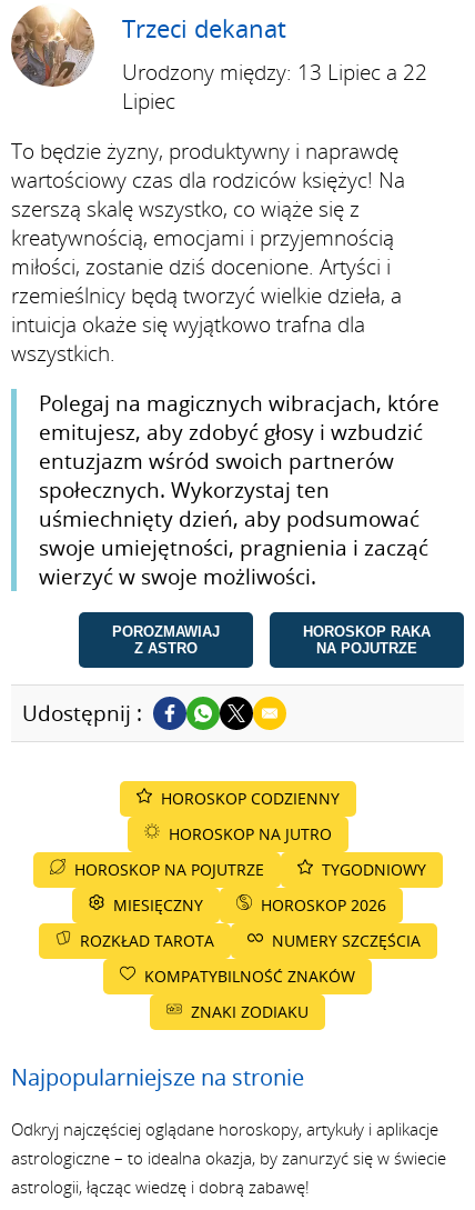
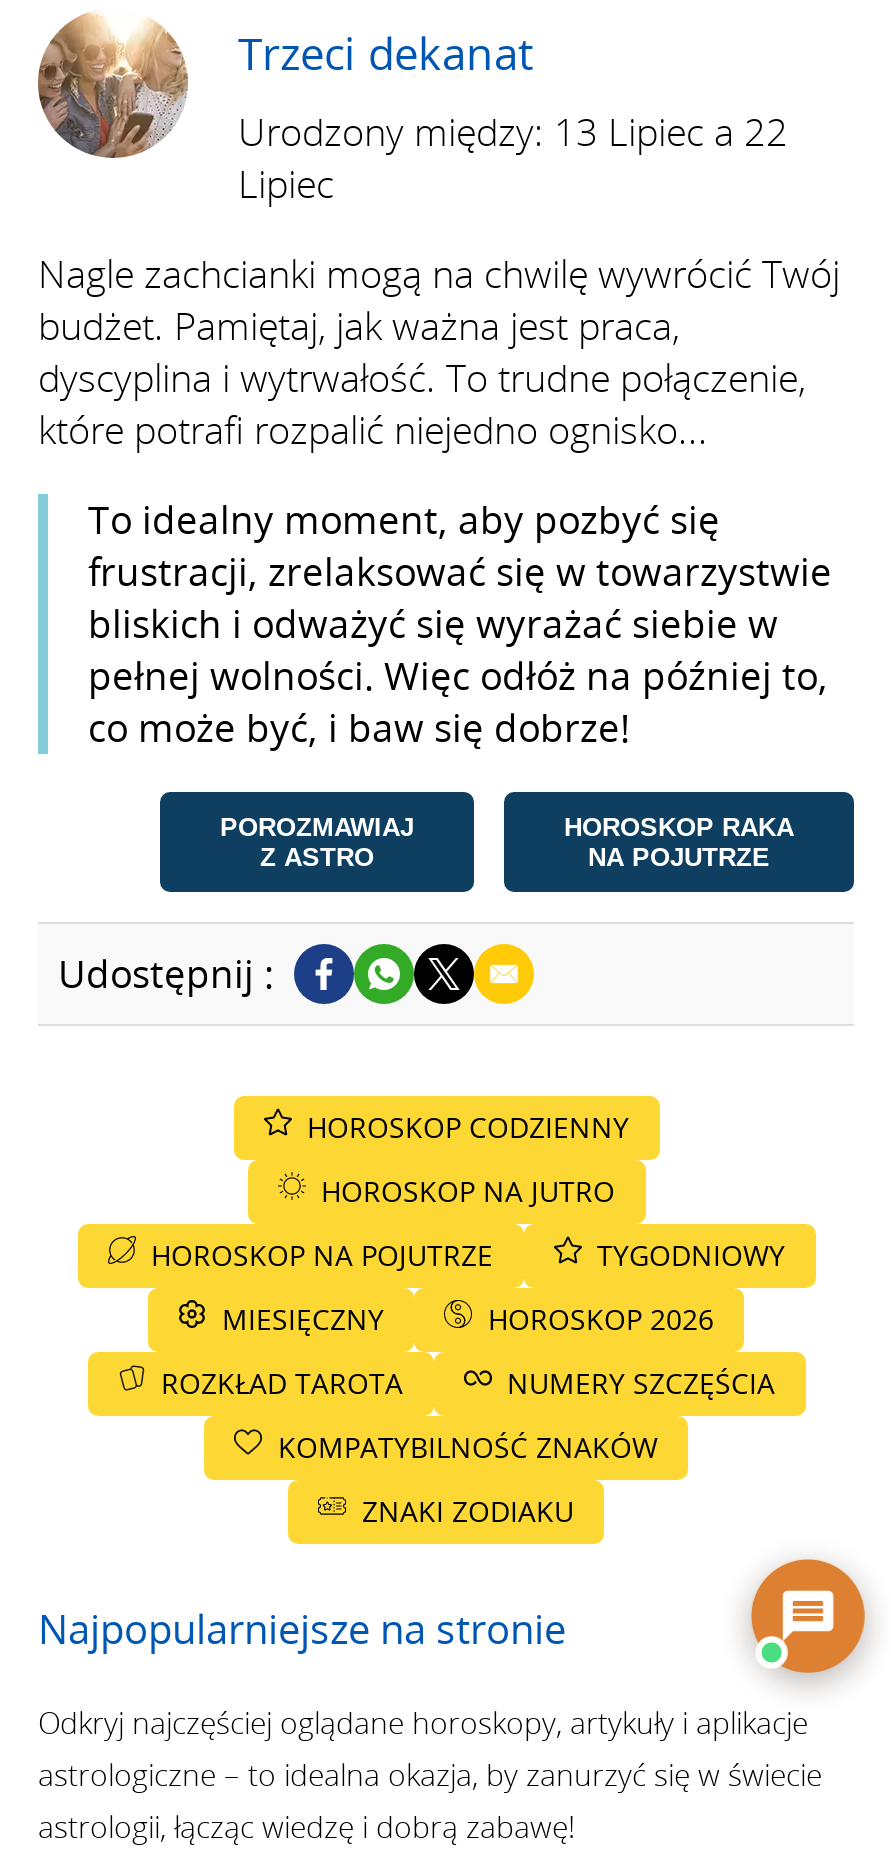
- To będzie żyzny, produktywny i naprawdę
- wartościowy czas dla rodziców księżyc! Na
- szerszą skalę wszystko, co wiąże się z
- kreatywnością, emocjami i przyjemnością
- miłości, zostanie dziś docenione. Artyści i
- rzemieślnicy będą tworzyć wielkie dzieła, a
- intuicja okaże się wyjątkowo trafna dla
- wszystkich.
+ Nagle zachcianki mogą na chwilę wywrócić Twój
+ budżet. Pamiętaj, jak ważna jest praca,
+ dyscyplina i wytrwałość. To trudne połączenie,
+ które potrafi rozpalić niejedno ognisko...

- Polegaj na magicznych wibracjach, które
- emitujesz, aby zdobyć głosy i wzbudzić
- entuzjazm wśród swoich partnerów
- społecznych. Wykorzystaj ten
- uśmiechnięty dzień, aby podsumować
- swoje umiejętności, pragnienia i zacząć
- wierzyć w swoje możliwości.
+ To idealny moment, aby pozbyć się
+ frustracji, zrelaksować się w towarzystwie
+ bliskich i odważyć się wyrażać siebie w
+ pełnej wolności. Więc odłóż na później to,
+ co może być, i baw się dobrze!

+ [image]
